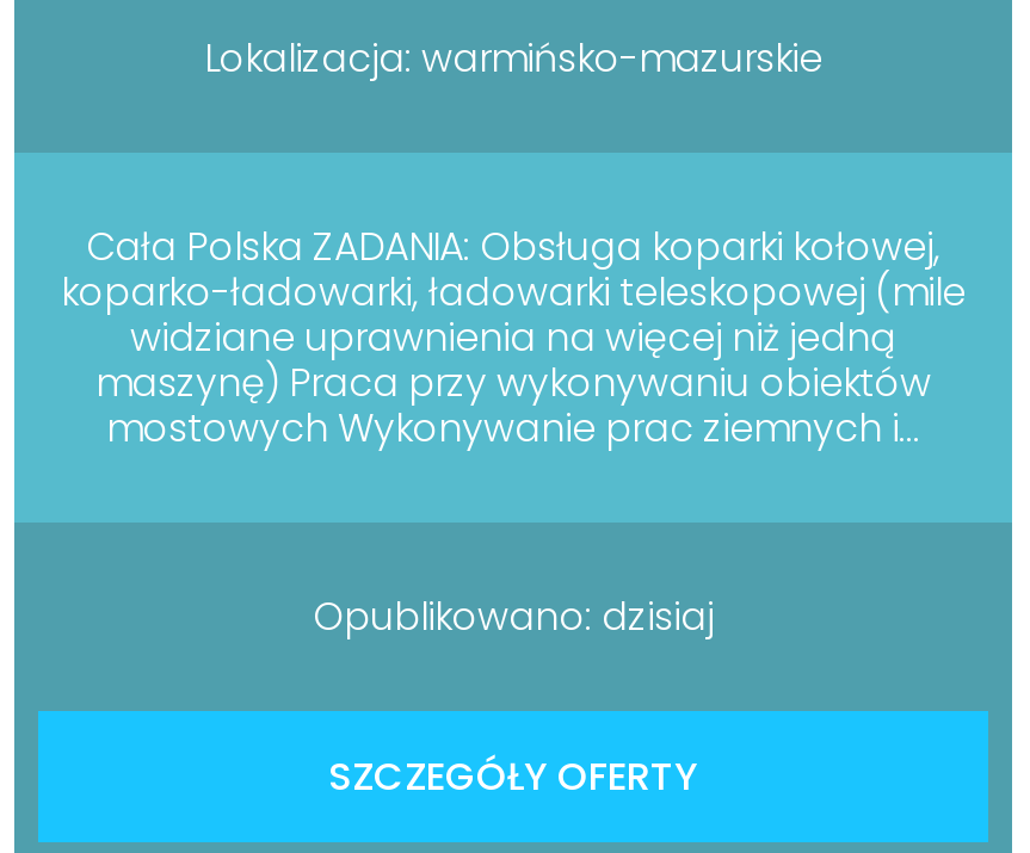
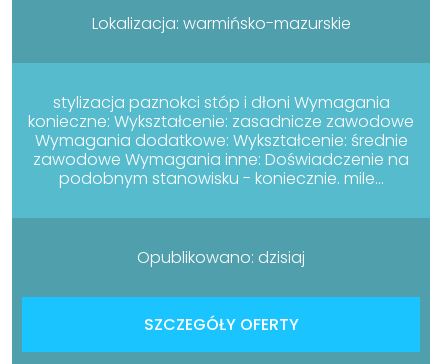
- Cała Polska ZADANIA: Obsługa koparki kołowej,
- koparko-ładowarki, ładowarki teleskopowej (mile
- widziane uprawnienia na więcej niż jedną
- maszynę) Praca przy wykonywaniu obiektów
- mostowych Wykonywanie prac ziemnych i...
+ stylizacja paznokci stóp i dłoni Wymagania
+ konieczne: Wykształcenie: zasadnicze zawodowe
+ Wymagania dodatkowe: Wykształcenie: średnie
+ zawodowe Wymagania inne: Doświadczenie na
+ podobnym stanowisku - koniecznie. mile...
